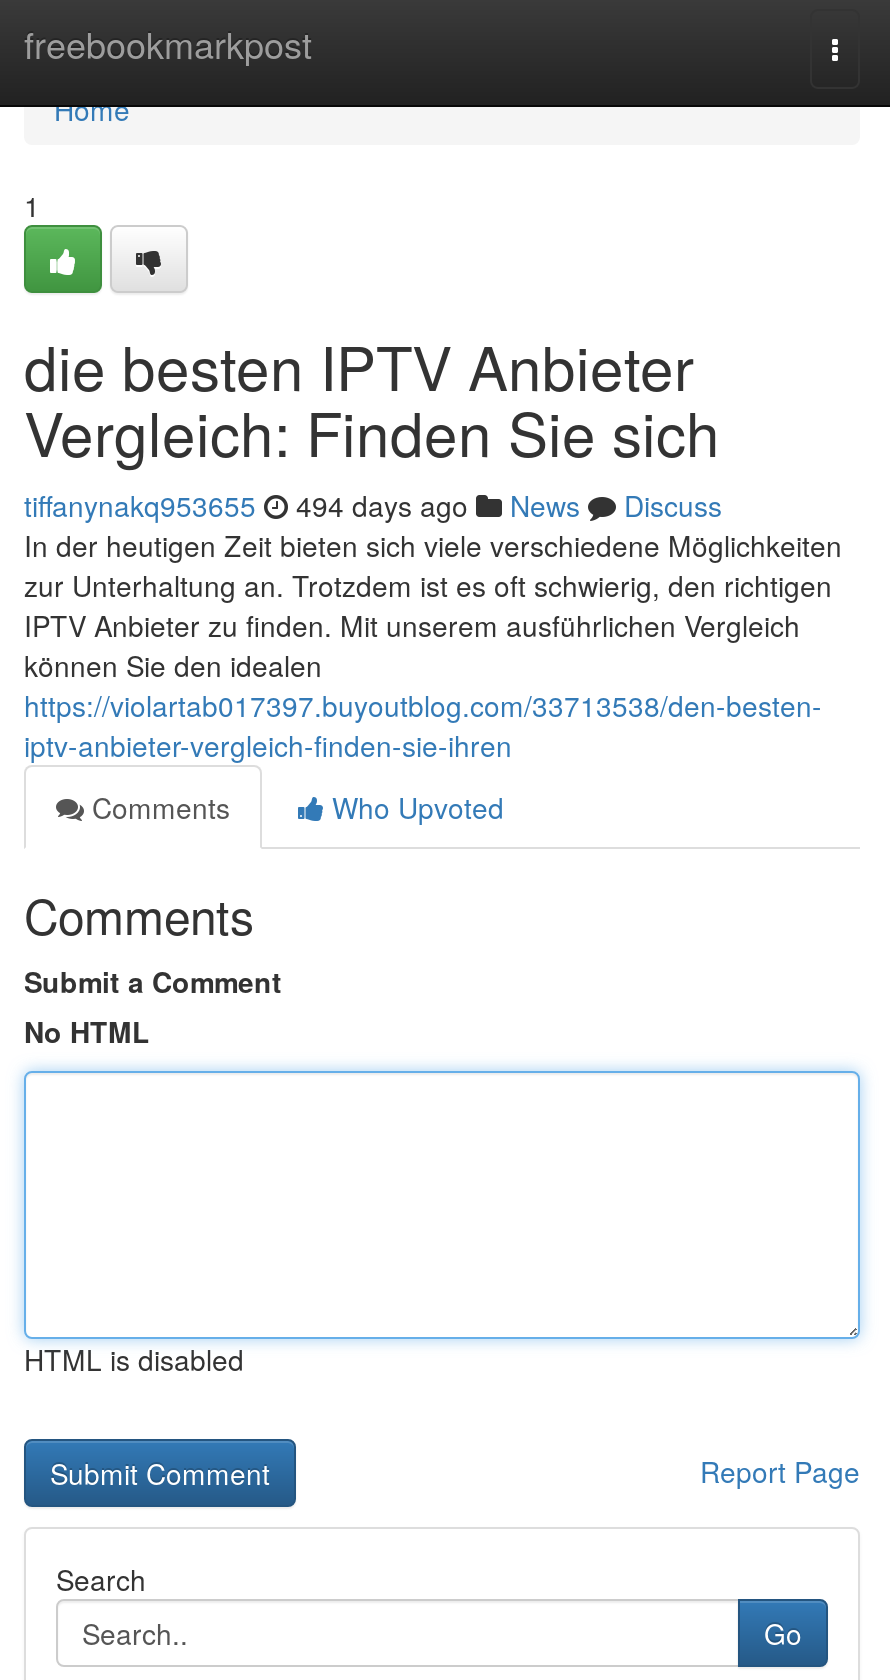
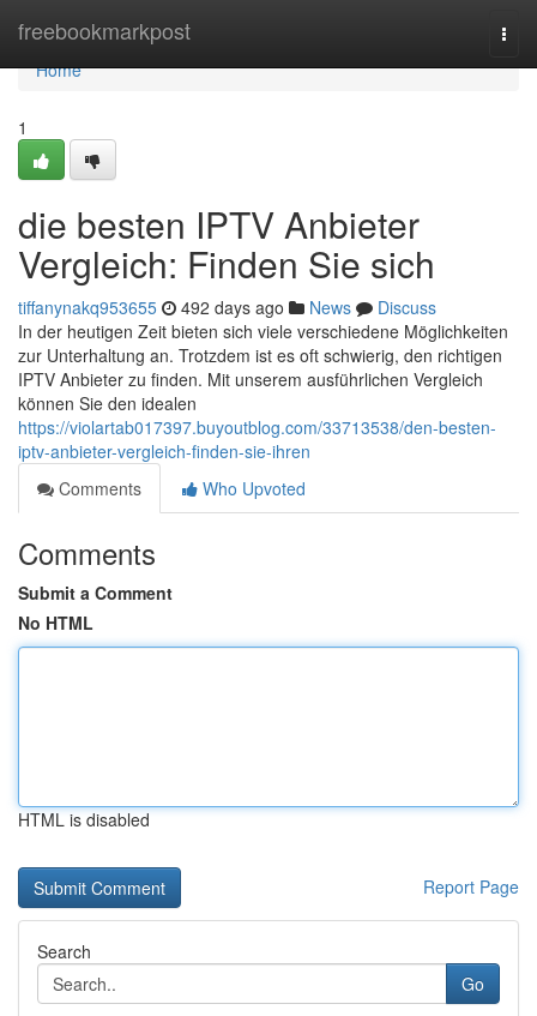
- tiffanynakq953655 494 days ago News Discuss
+ tiffanynakq953655 492 days ago News Discuss
